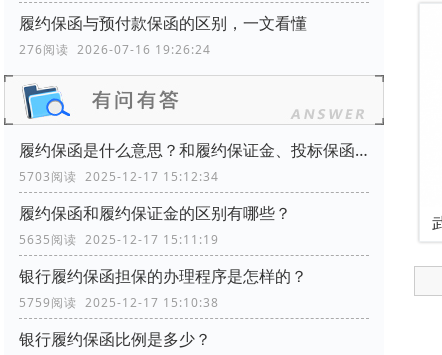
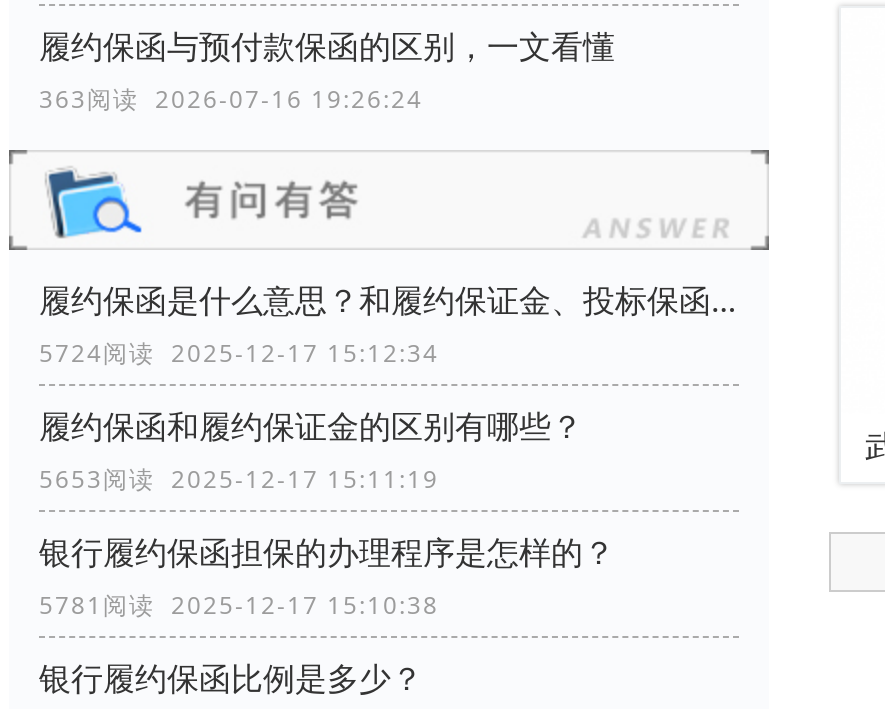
- 276阅读 2026-07-16 19:26:24
+ 363阅读 2026-07-16 19:26:24

- 5703阅读 2025-12-17 15:12:34
+ 5724阅读 2025-12-17 15:12:34

- 5635阅读 2025-12-17 15:11:19
+ 5653阅读 2025-12-17 15:11:19

- 5759阅读 2025-12-17 15:10:38
+ 5781阅读 2025-12-17 15:10:38
